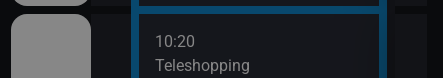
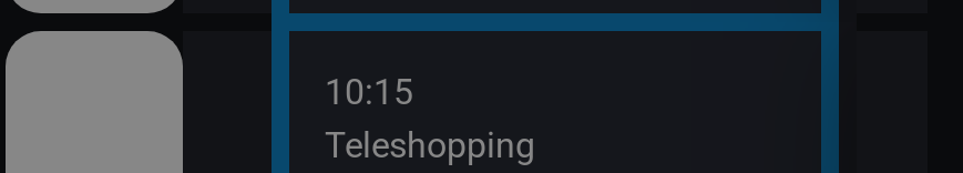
- 10:20
+ 10:15
